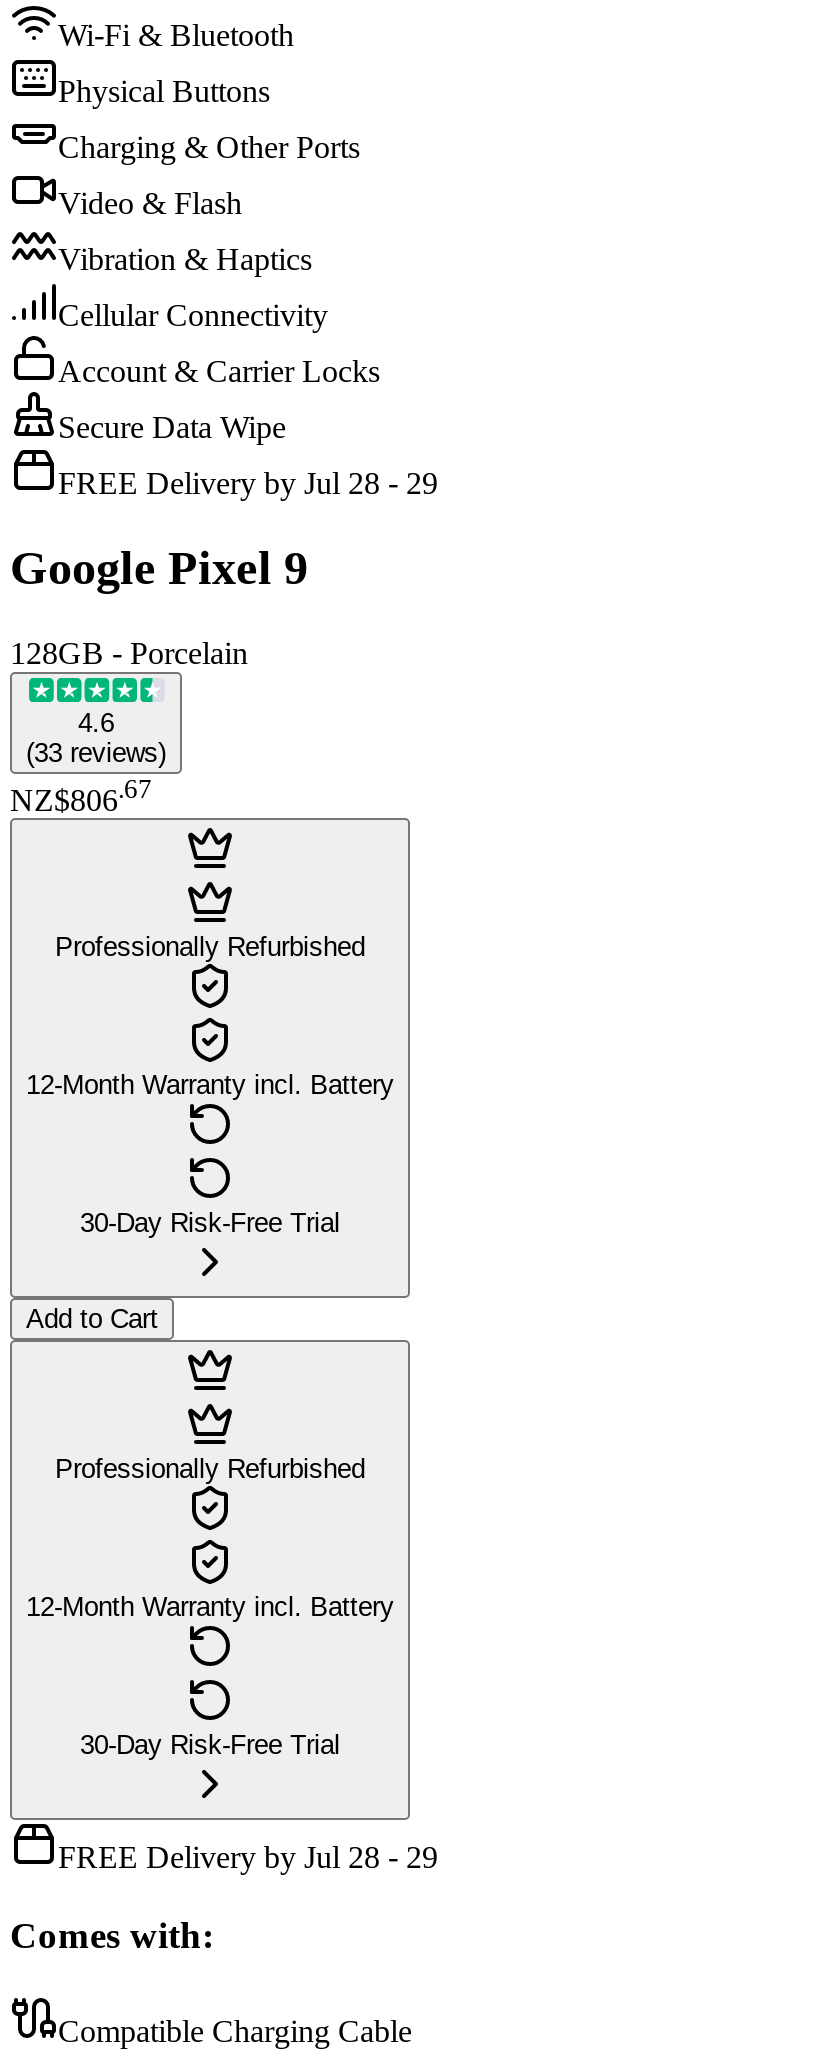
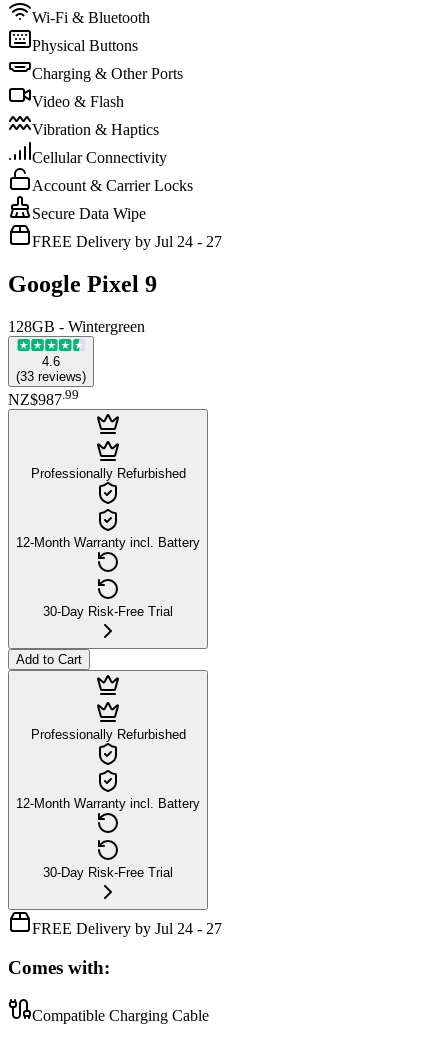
- FREE Delivery by Jul 28 - 29
+ FREE Delivery by Jul 24 - 27

- 128GB - Porcelain
+ 128GB - Wintergreen

- NZ$806.67
+ NZ$987.99

- FREE Delivery by Jul 28 - 29
+ FREE Delivery by Jul 24 - 27
